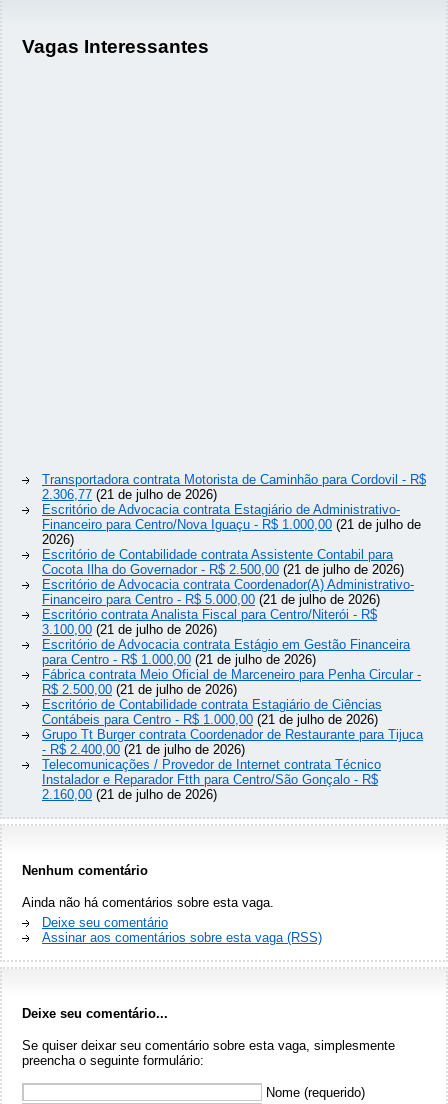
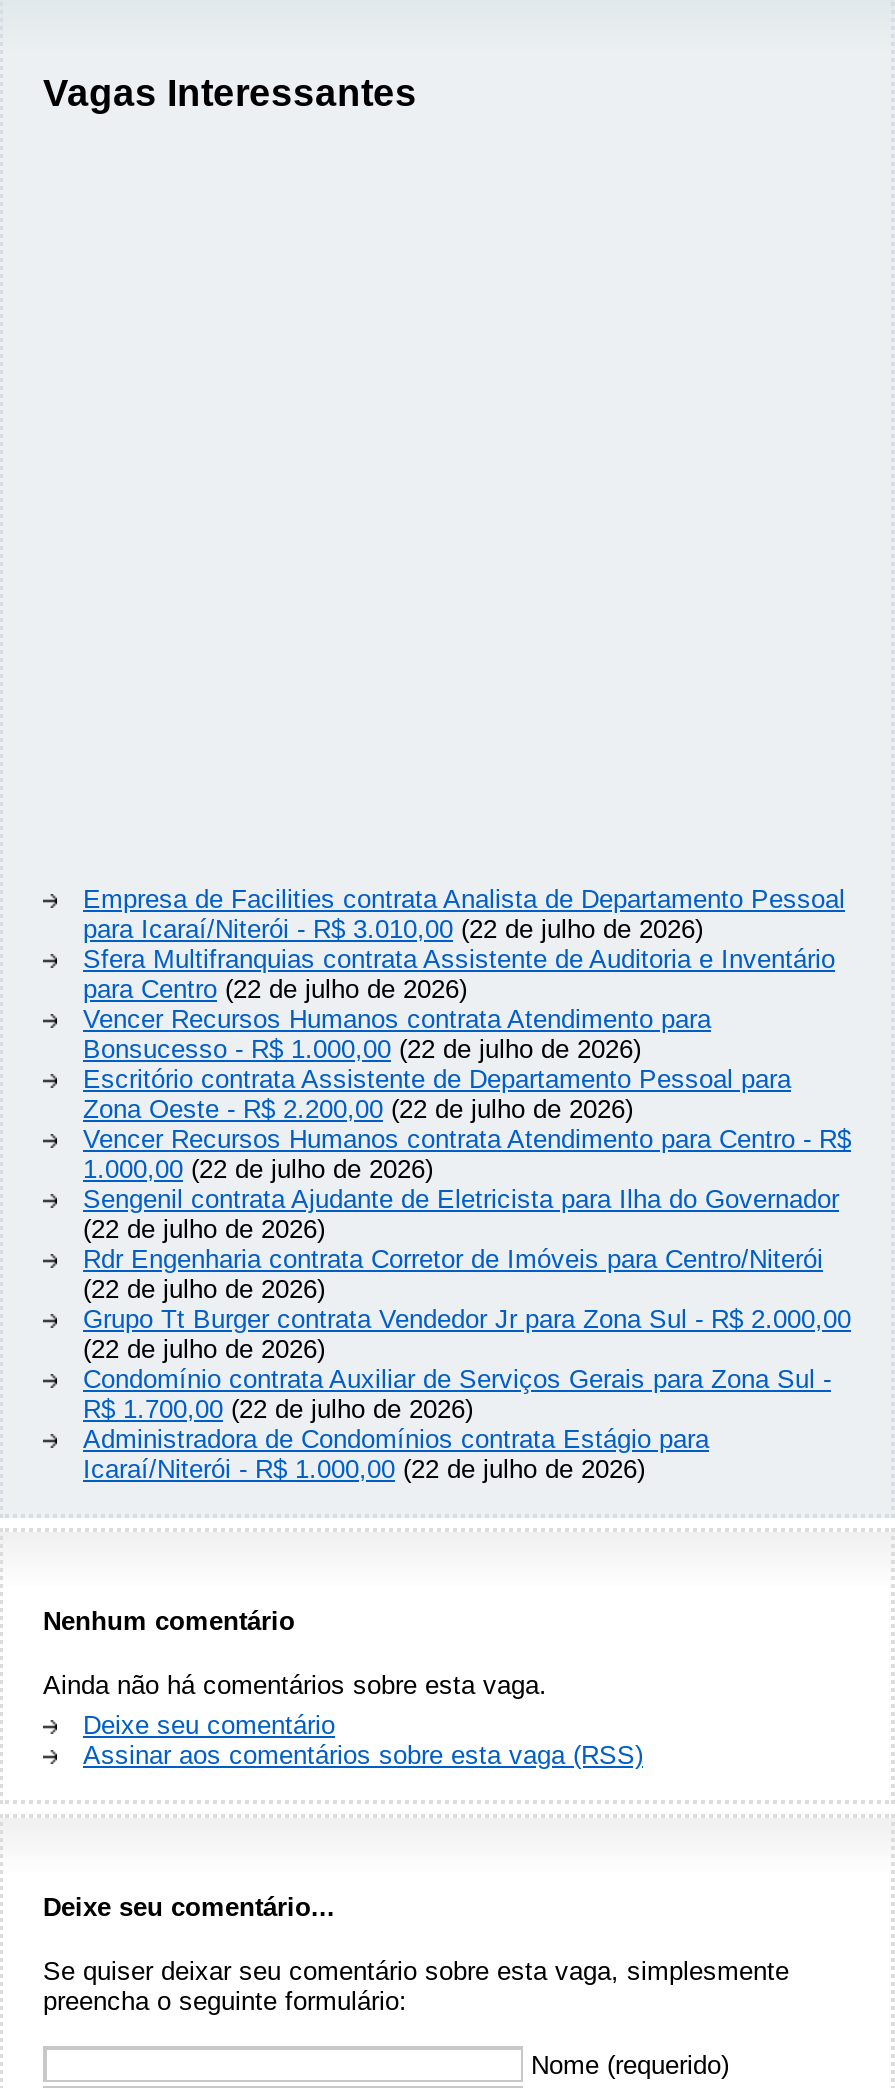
- Transportadora contrata Motorista de Caminhão para Cordovil - R$
- 2.306,77 (21 de julho de 2026)
- Escritório de Advocacia contrata Estagiário de Administrativo-
- Financeiro para Centro/Nova Iguaçu - R$ 1.000,00 (21 de julho de
- 2026)
- Escritório de Contabilidade contrata Assistente Contabil para
- Cocota Ilha do Governador - R$ 2.500,00 (21 de julho de 2026)
- Escritório de Advocacia contrata Coordenador(A) Administrativo-
- Financeiro para Centro - R$ 5.000,00 (21 de julho de 2026)
- Escritório contrata Analista Fiscal para Centro/Niterói - R$
- 3.100,00 (21 de julho de 2026)
- Escritório de Advocacia contrata Estágio em Gestão Financeira
- para Centro - R$ 1.000,00 (21 de julho de 2026)
- Fábrica contrata Meio Oficial de Marceneiro para Penha Circular -
- R$ 2.500,00 (21 de julho de 2026)
- Escritório de Contabilidade contrata Estagiário de Ciências
- Contábeis para Centro - R$ 1.000,00 (21 de julho de 2026)
- Grupo Tt Burger contrata Coordenador de Restaurante para Tijuca
- - R$ 2.400,00 (21 de julho de 2026)
- Telecomunicações / Provedor de Internet contrata Técnico
- Instalador e Reparador Ftth para Centro/São Gonçalo - R$
- 2.160,00 (21 de julho de 2026)
+ Empresa de Facilities contrata Analista de Departamento Pessoal
+ para Icaraí/Niterói - R$ 3.010,00 (22 de julho de 2026)
+ Sfera Multifranquias contrata Assistente de Auditoria e Inventário
+ para Centro (22 de julho de 2026)
+ Vencer Recursos Humanos contrata Atendimento para
+ Bonsucesso - R$ 1.000,00 (22 de julho de 2026)
+ Escritório contrata Assistente de Departamento Pessoal para
+ Zona Oeste - R$ 2.200,00 (22 de julho de 2026)
+ Vencer Recursos Humanos contrata Atendimento para Centro - R$
+ 1.000,00 (22 de julho de 2026)
+ Sengenil contrata Ajudante de Eletricista para Ilha do Governador
+ (22 de julho de 2026)
+ Rdr Engenharia contrata Corretor de Imóveis para Centro/Niterói
+ (22 de julho de 2026)
+ Grupo Tt Burger contrata Vendedor Jr para Zona Sul - R$ 2.000,00
+ (22 de julho de 2026)
+ Condomínio contrata Auxiliar de Serviços Gerais para Zona Sul -
+ R$ 1.700,00 (22 de julho de 2026)
+ Administradora de Condomínios contrata Estágio para
+ Icaraí/Niterói - R$ 1.000,00 (22 de julho de 2026)
